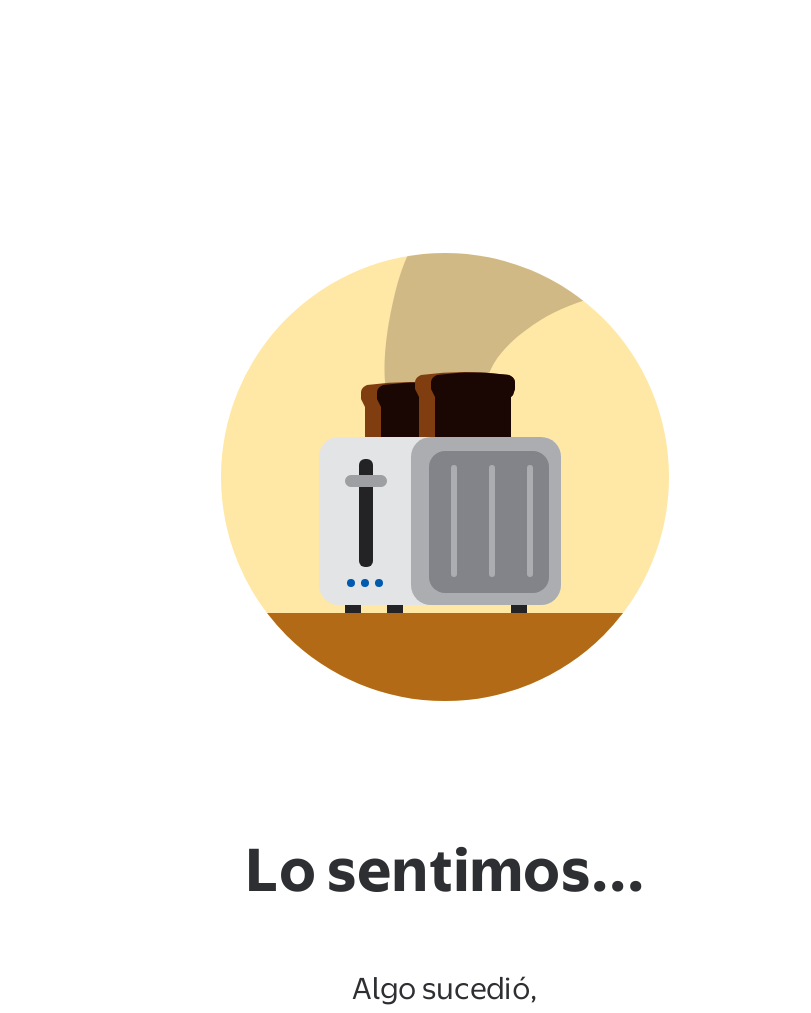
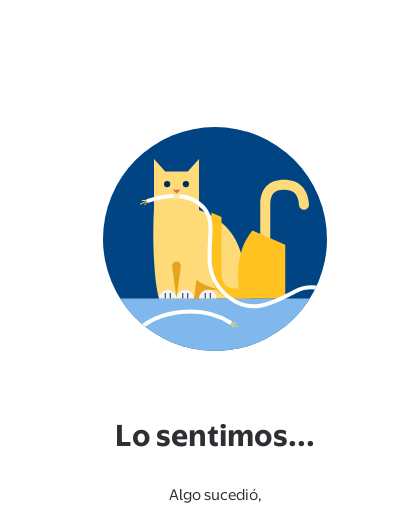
- [image]
+ [image]
